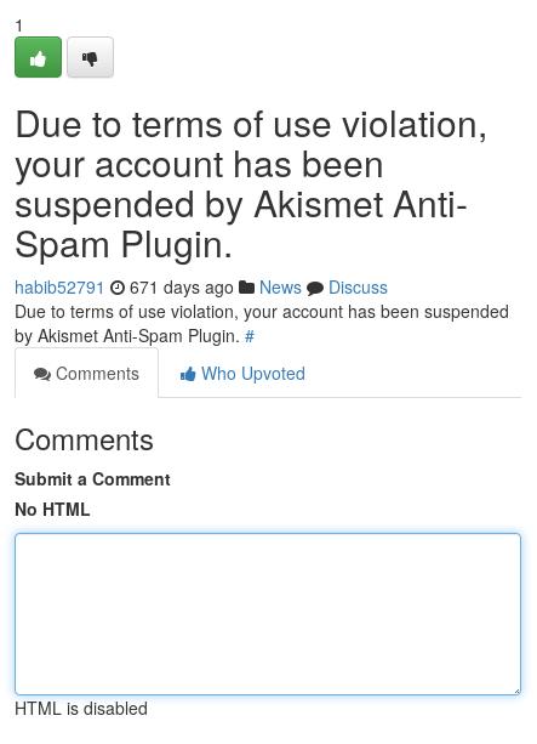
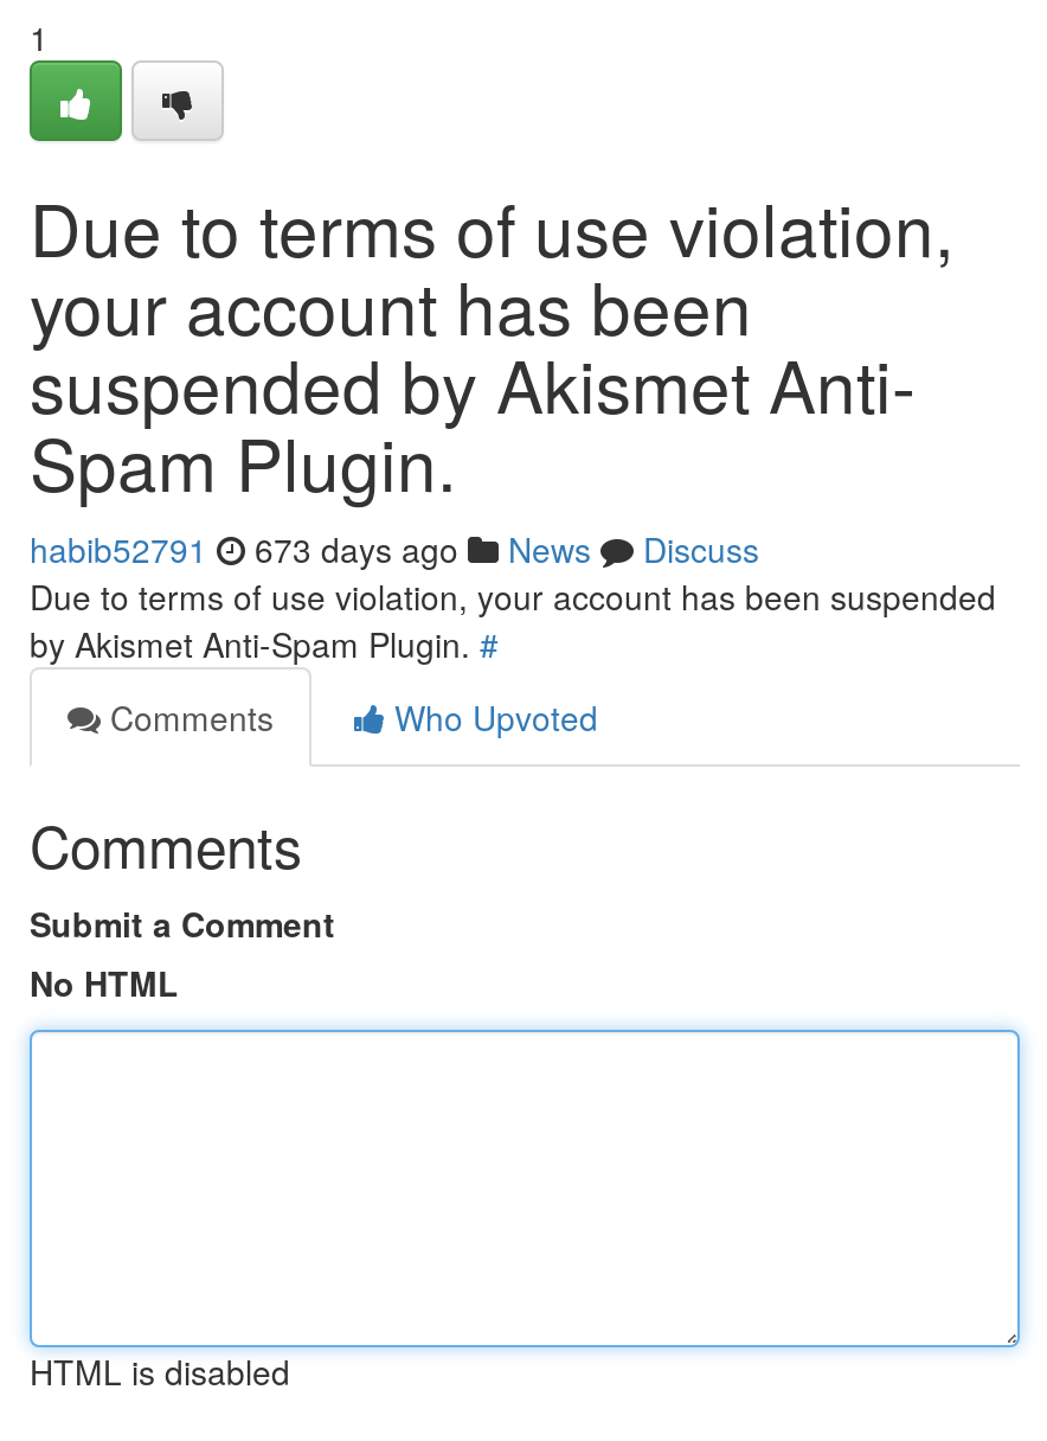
- habib52791 671 days ago News Discuss
+ habib52791 673 days ago News Discuss
